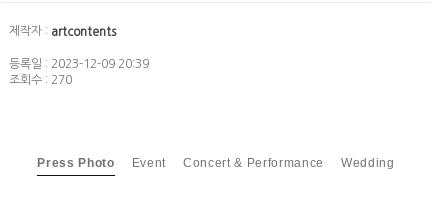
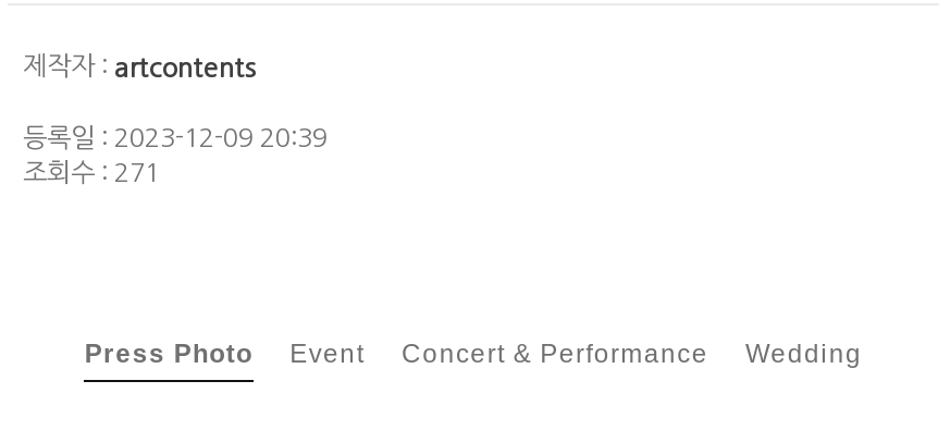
- 조회수 : 270
+ 조회수 : 271
